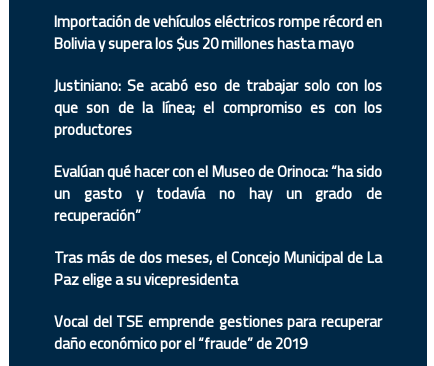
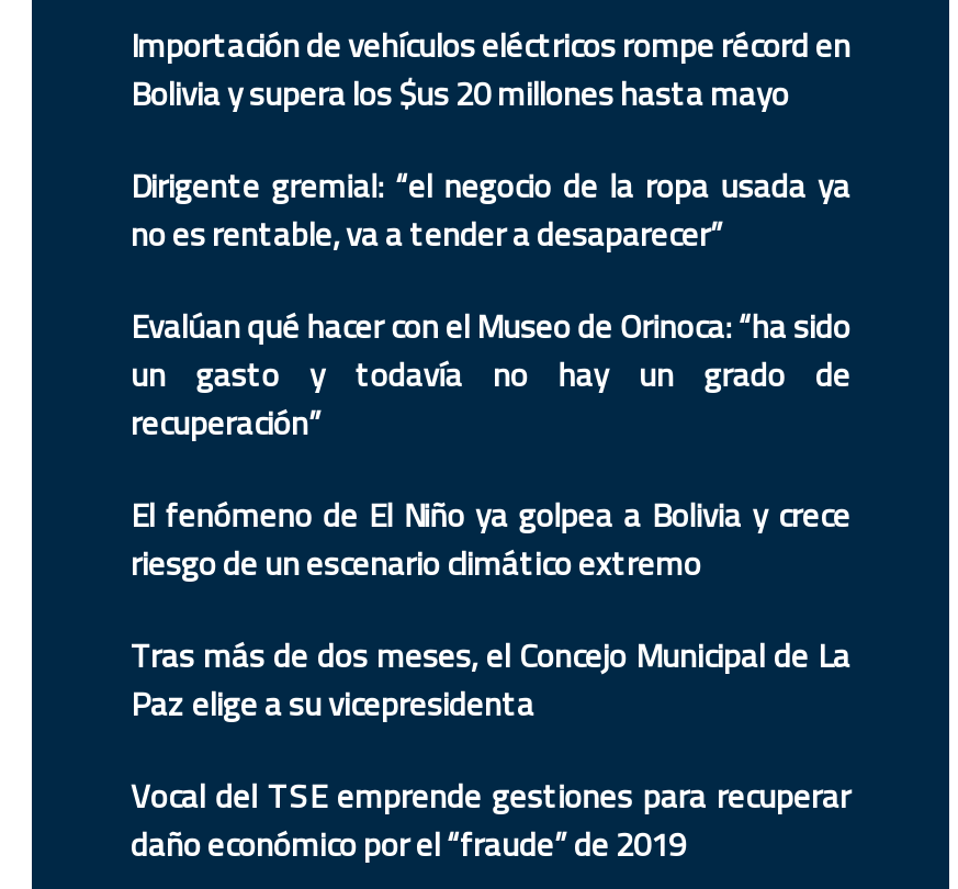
- Justiniano: Se acabó eso de trabajar solo con los
- que son de la línea; el compromiso es con los
- productores
+ Dirigente gremial: “el negocio de la ropa usada ya
+ no es rentable, va a tender a desaparecer”

moved up: Evalúan qué hacer con el Museo de Orinoca: “ha sido | un gasto y todavía no hay un grado de

+ El fenómeno de El Niño ya golpea a Bolivia y crece
+ riesgo de un escenario climático extremo
